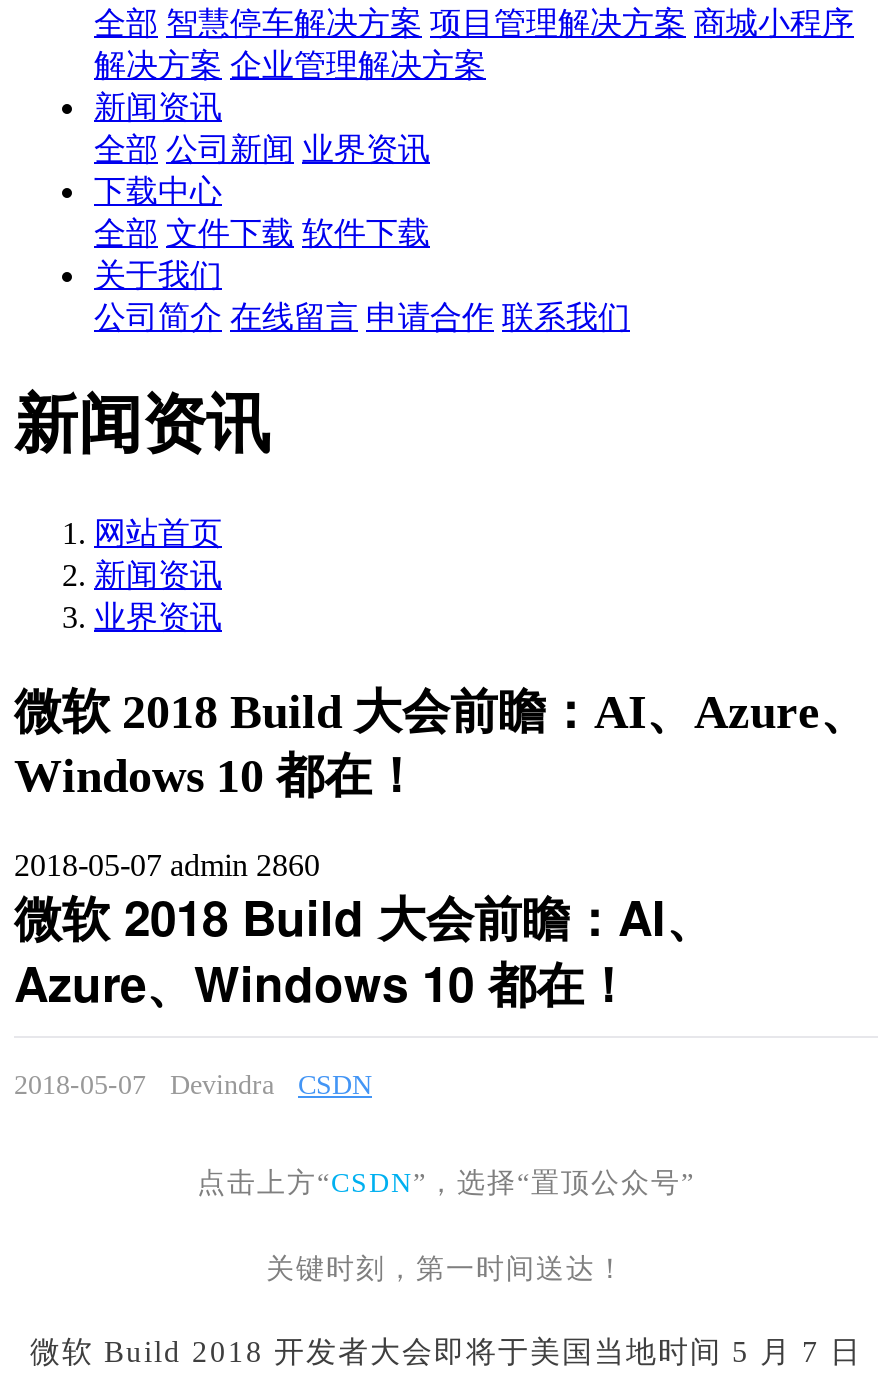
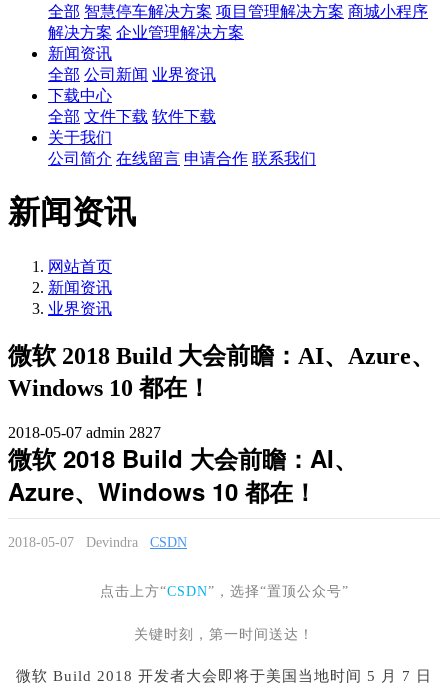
- 2018-05-07 admin 2860
+ 2018-05-07 admin 2827
